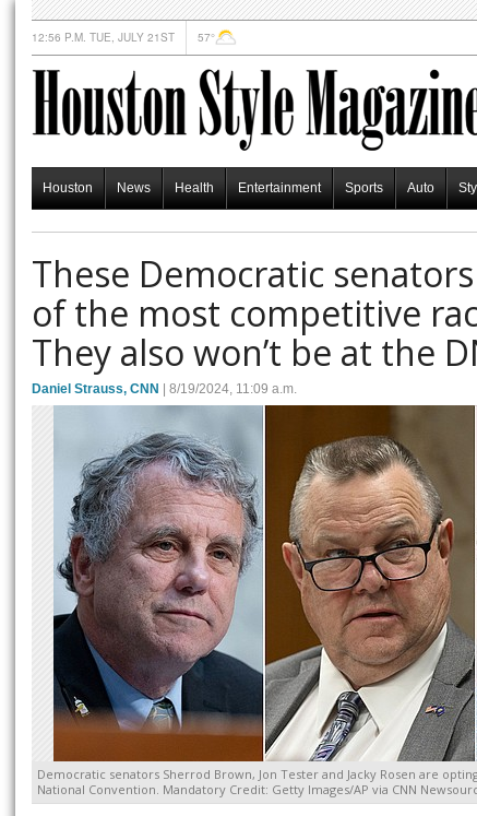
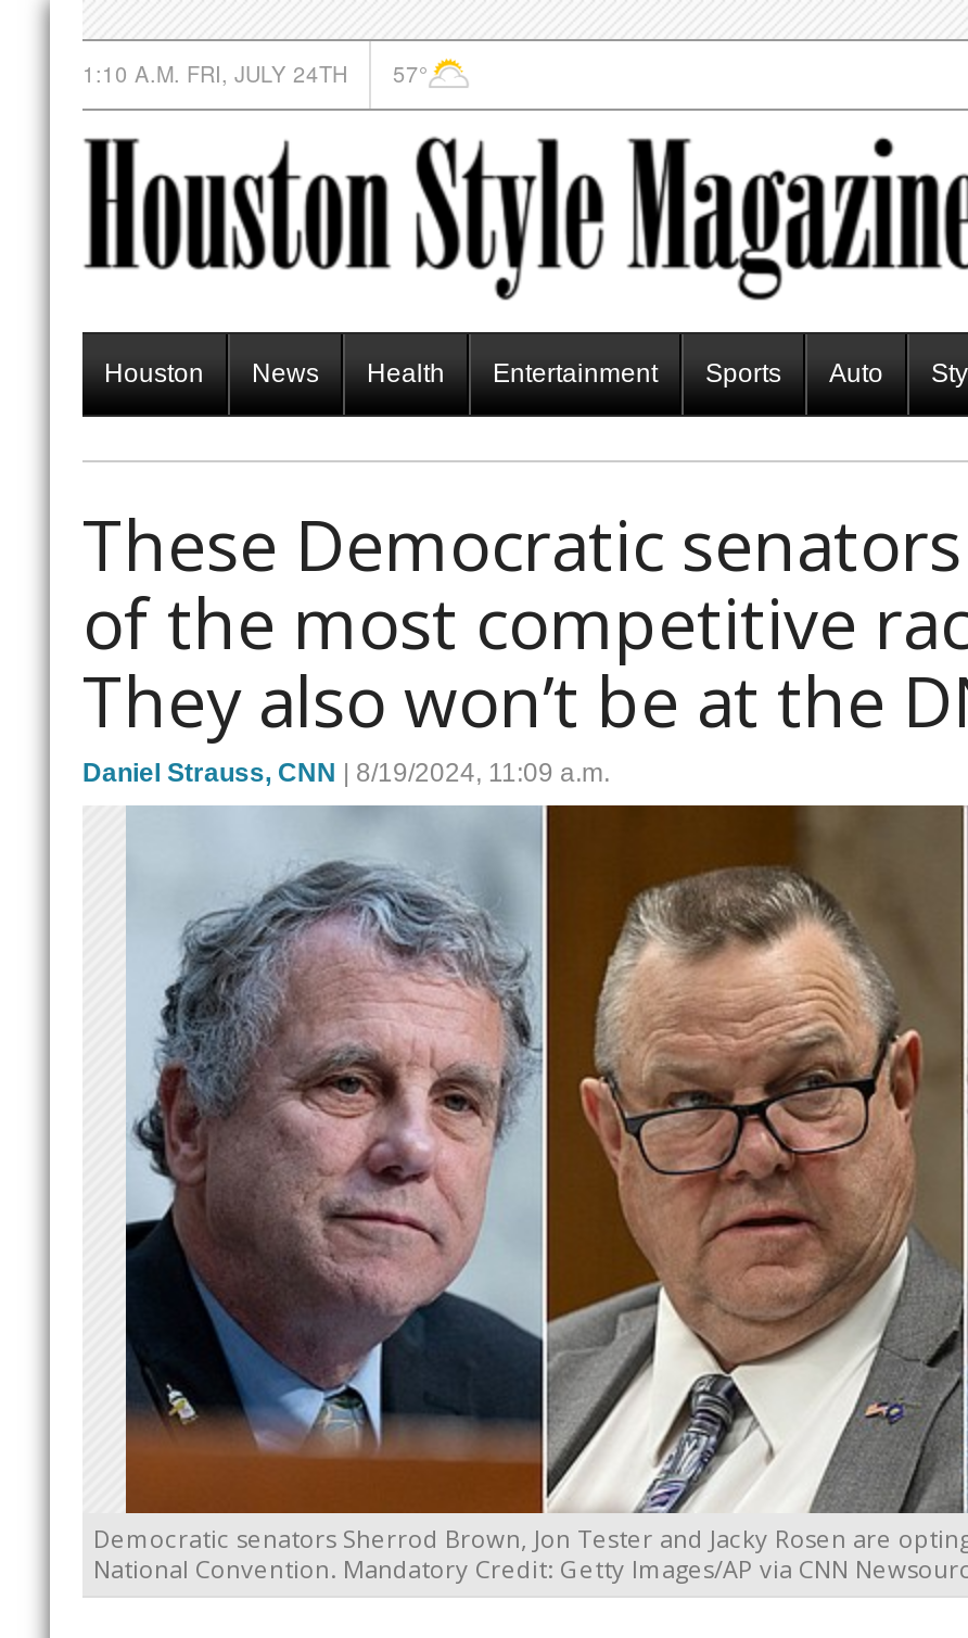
- 12:56 P.M. TUE, JULY 21ST 57°
+ 1:10 A.M. FRI, JULY 24TH 57°
